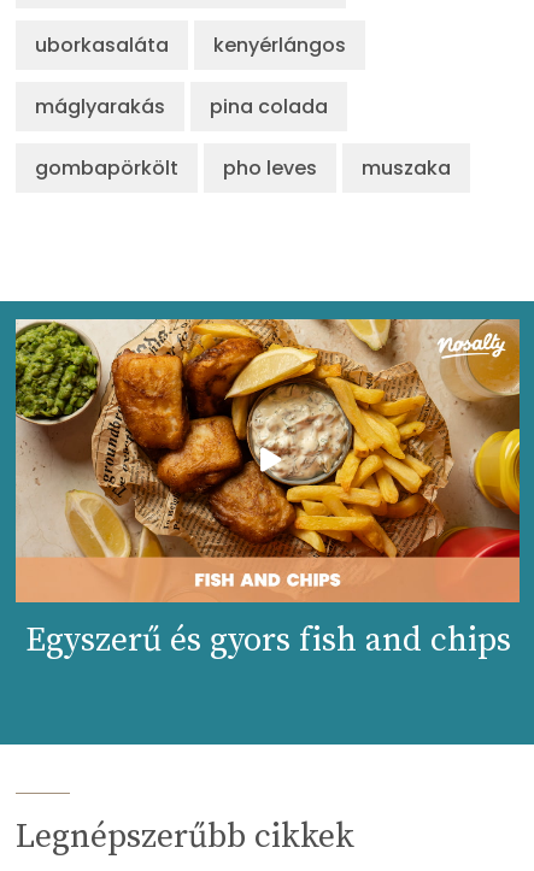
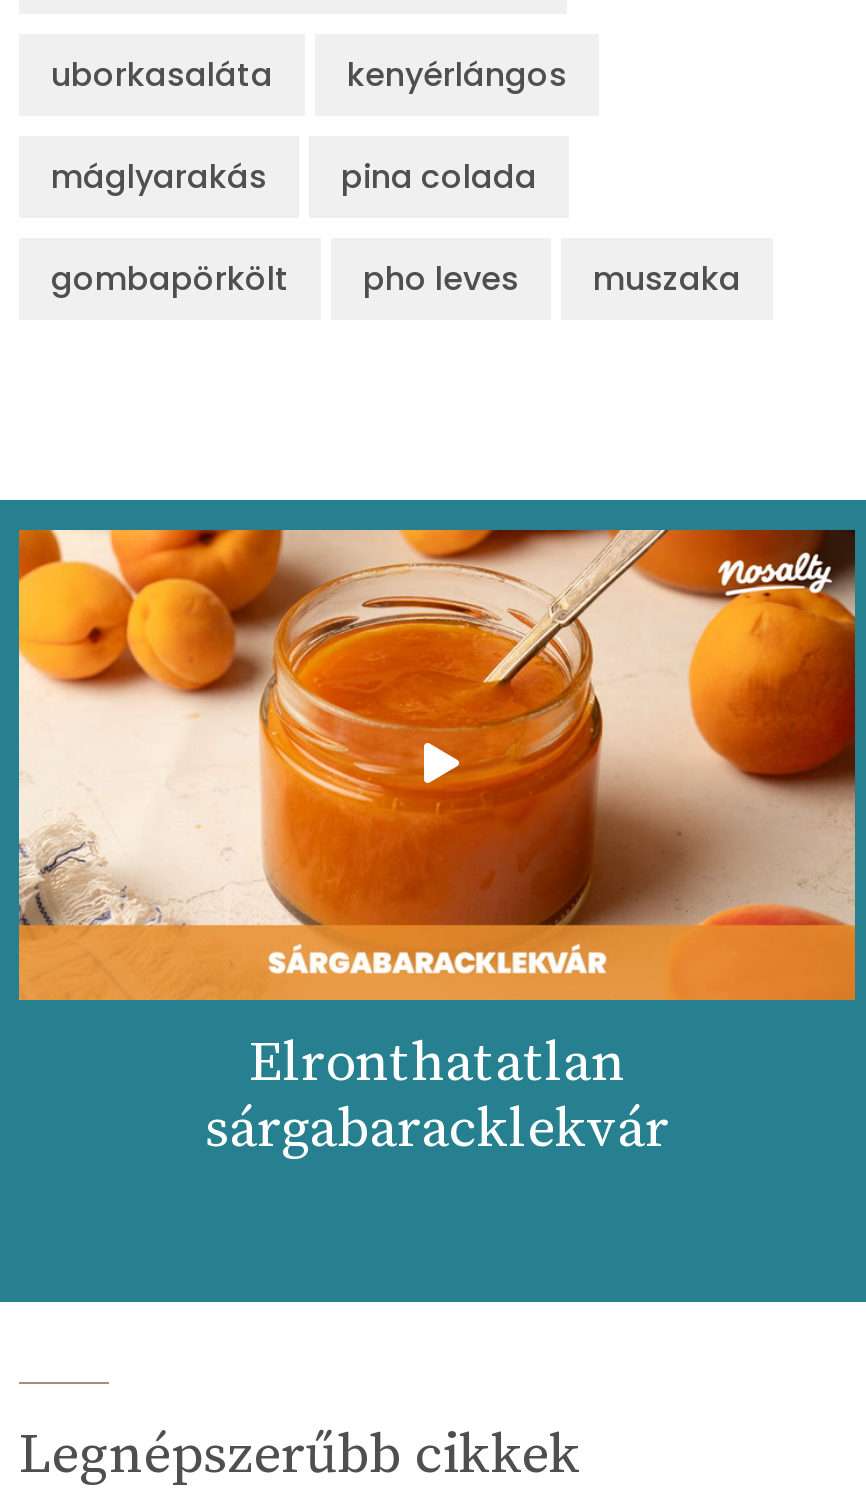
- [image]
- Egyszerű és gyors fish and chips
+ [image]
+ Elronthatatlan
+ sárgabaracklekvár
